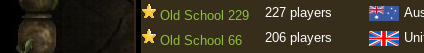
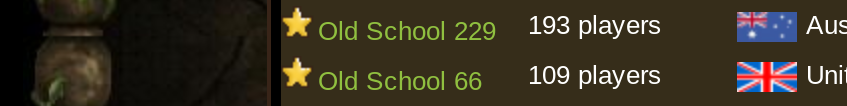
- Old School 229 227 players
+ Old School 229 193 players

- Old School 66 206 players
+ Old School 66 109 players
